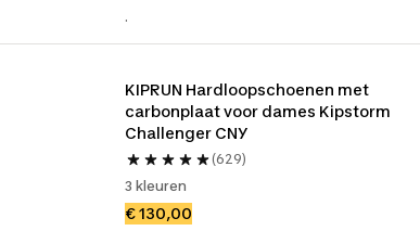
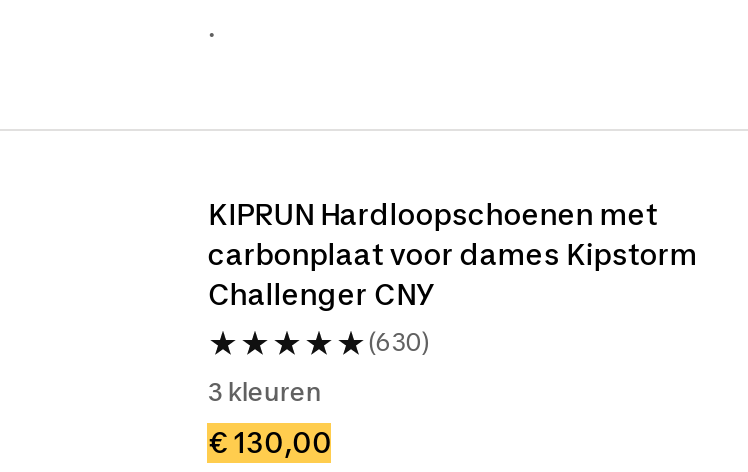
- (629)
+ (630)
